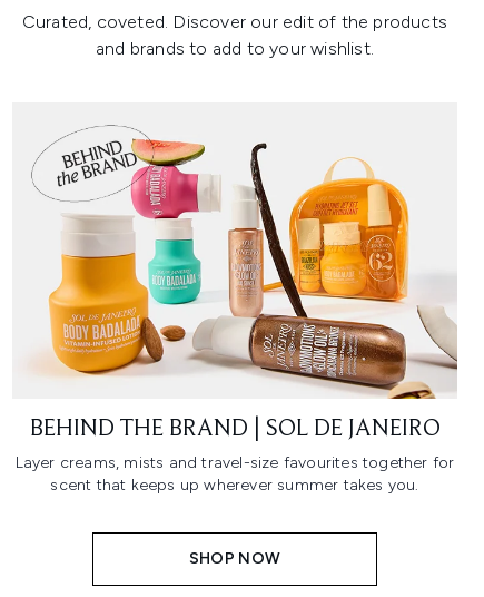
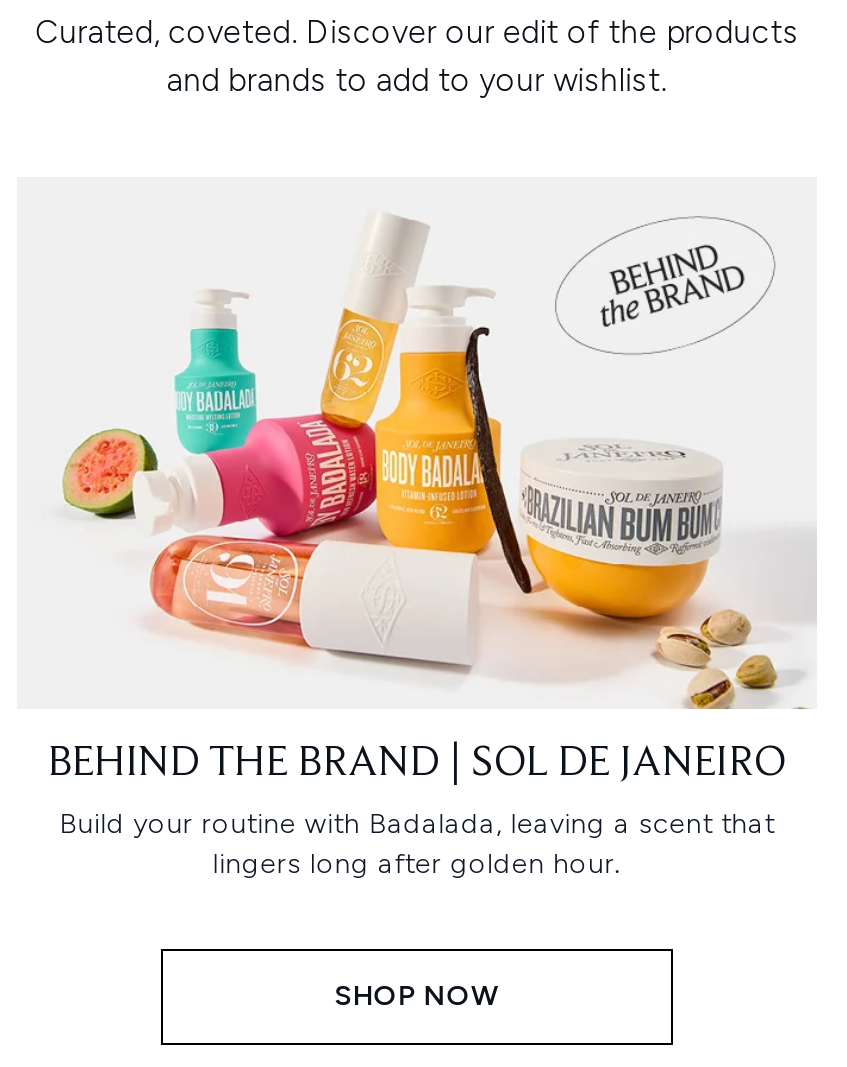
- [image]
+ [image]

- Layer creams, mists and travel-size favourites together for
- scent that keeps up wherever summer takes you.
+ Build your routine with Badalada, leaving a scent that
+ lingers long after golden hour.
